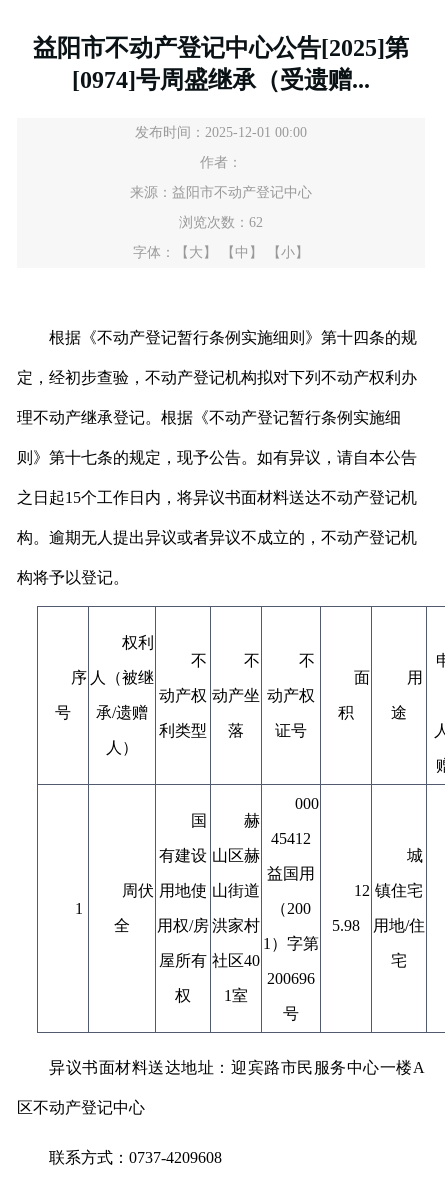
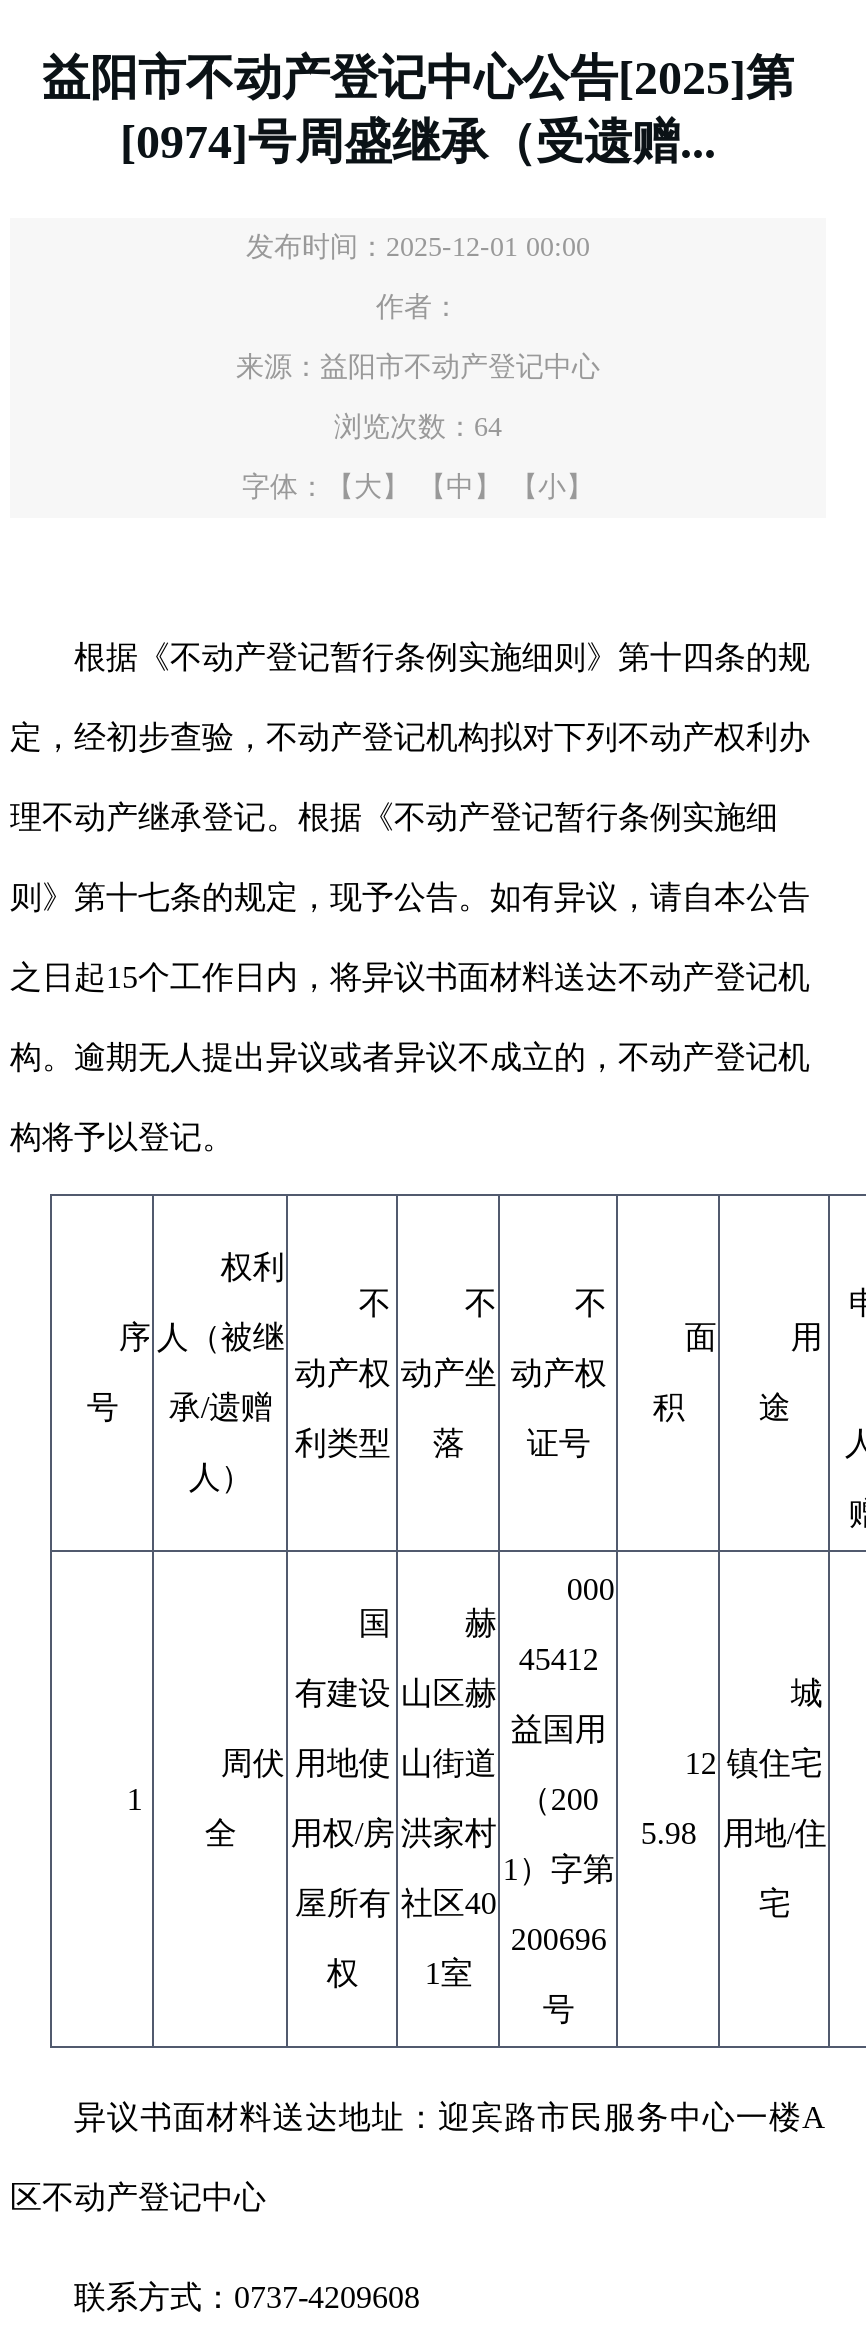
- 浏览次数：62
+ 浏览次数：64
